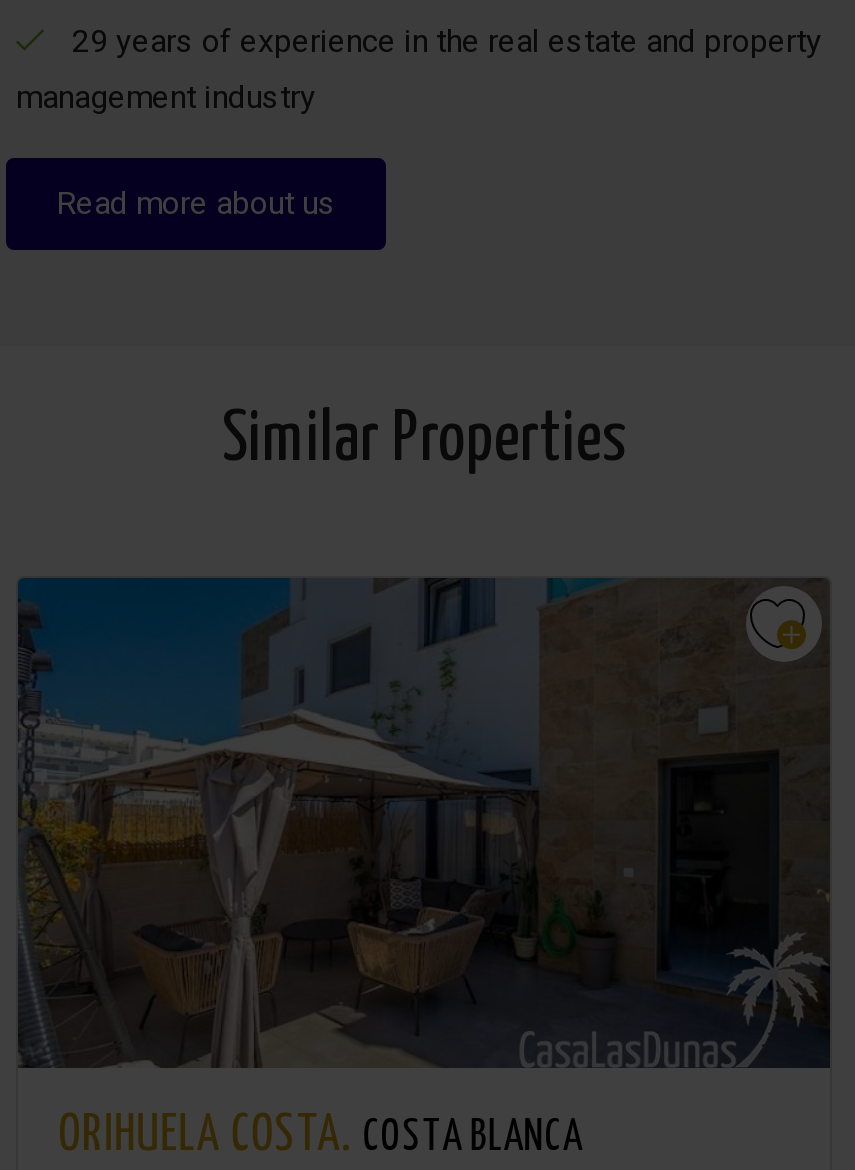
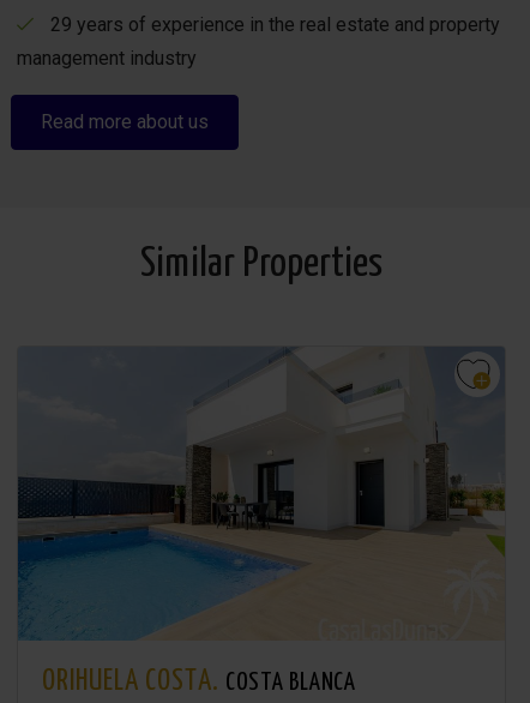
- [image]
+ [image]
